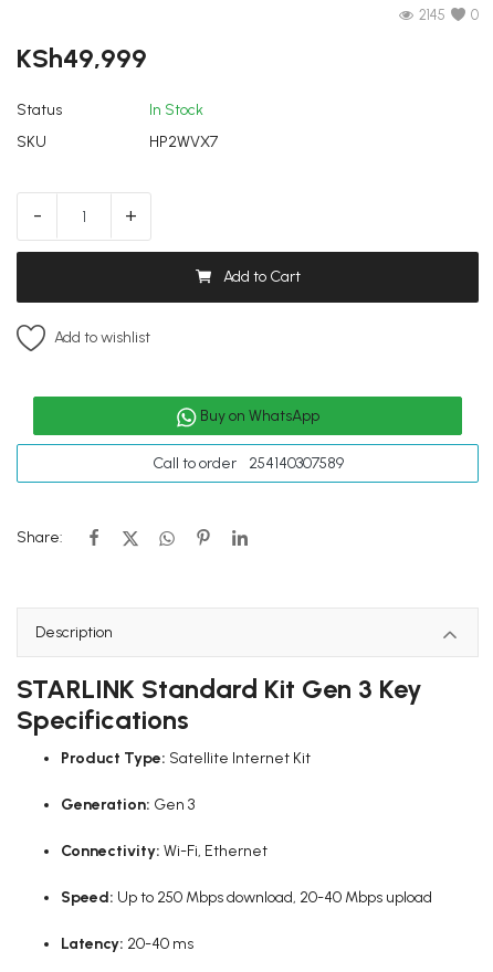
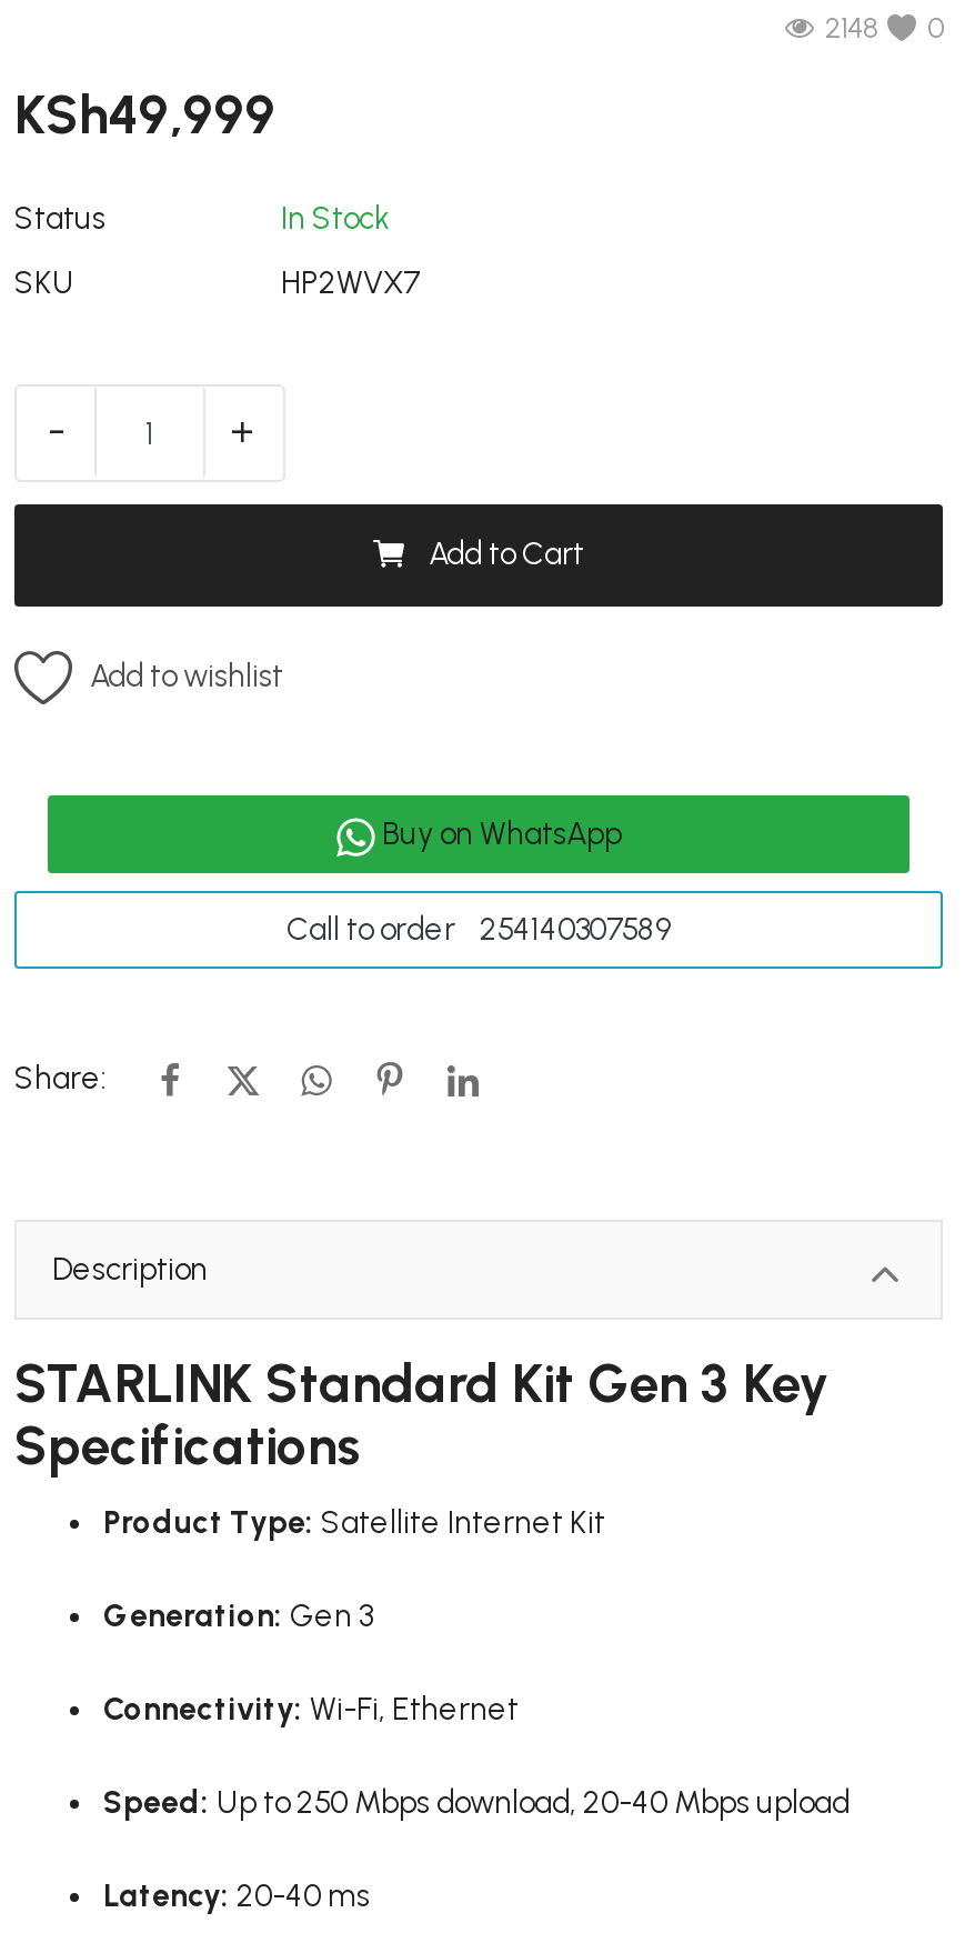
- 2145
+ 2148
